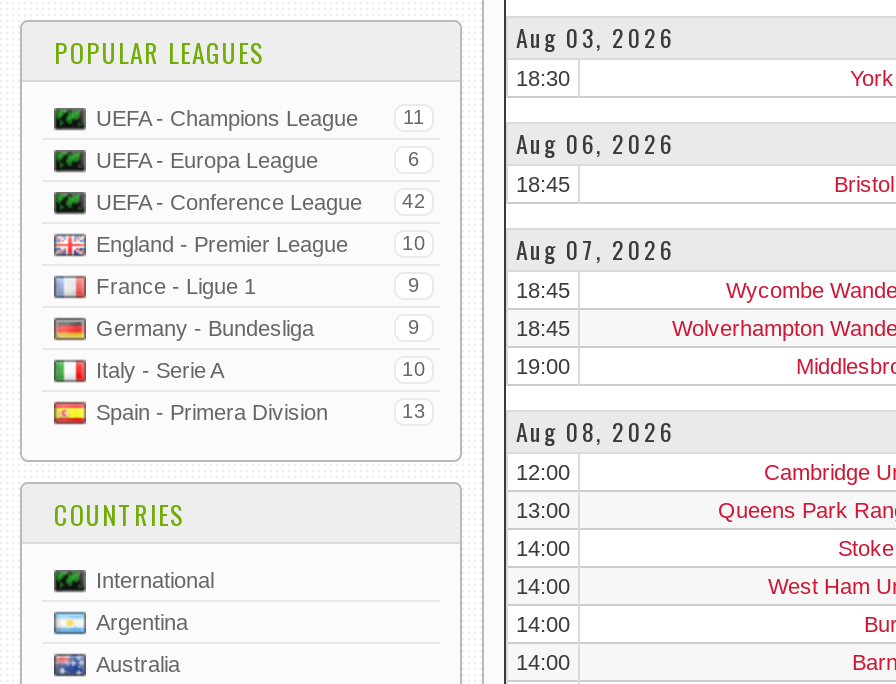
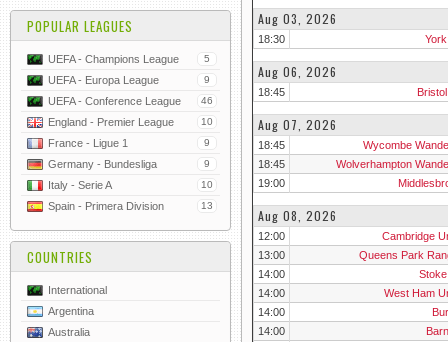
- 11
+ 5

- 6
+ 9

- UEFA - Conference League 42
+ UEFA - Conference League 46
